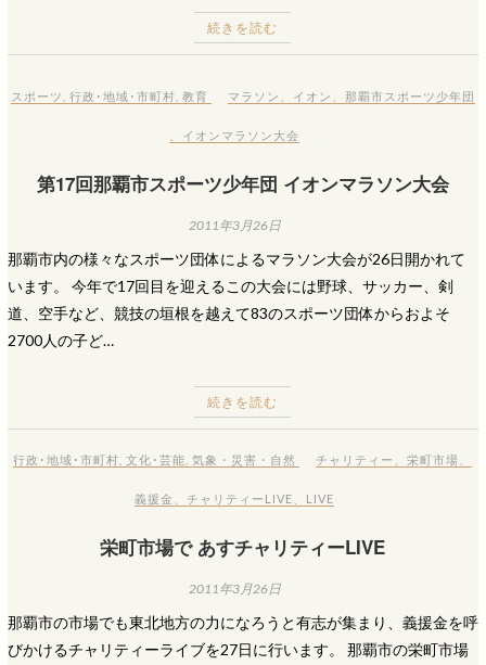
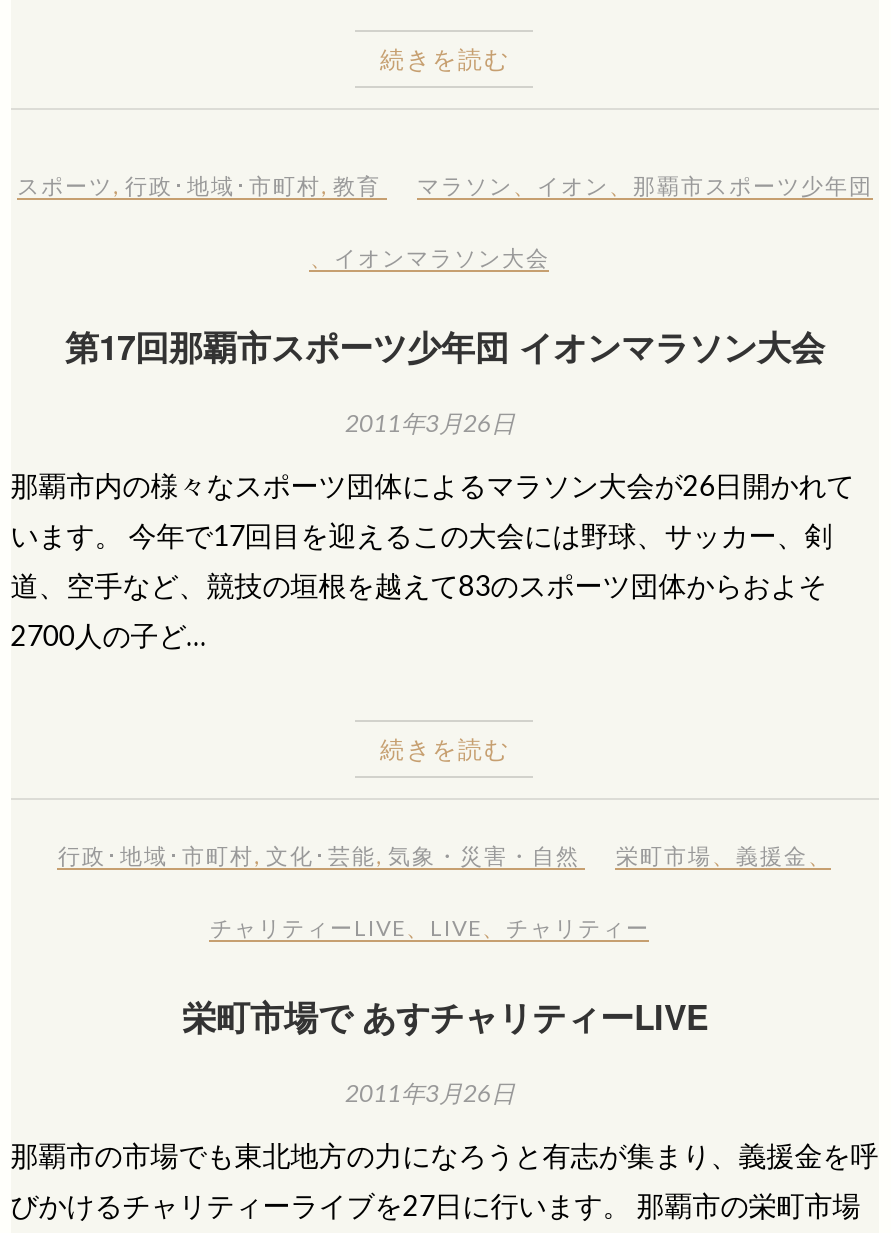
- チャリティー、栄町市場、
+ 栄町市場、義援金、

- 義援金、チャリティーLIVE、LIVE
+ チャリティーLIVE、LIVE、チャリティー
